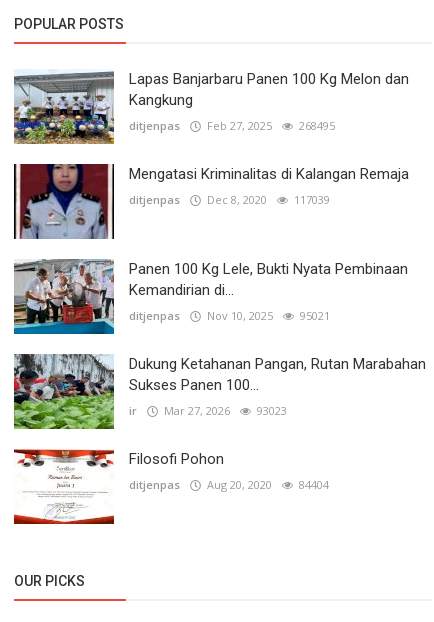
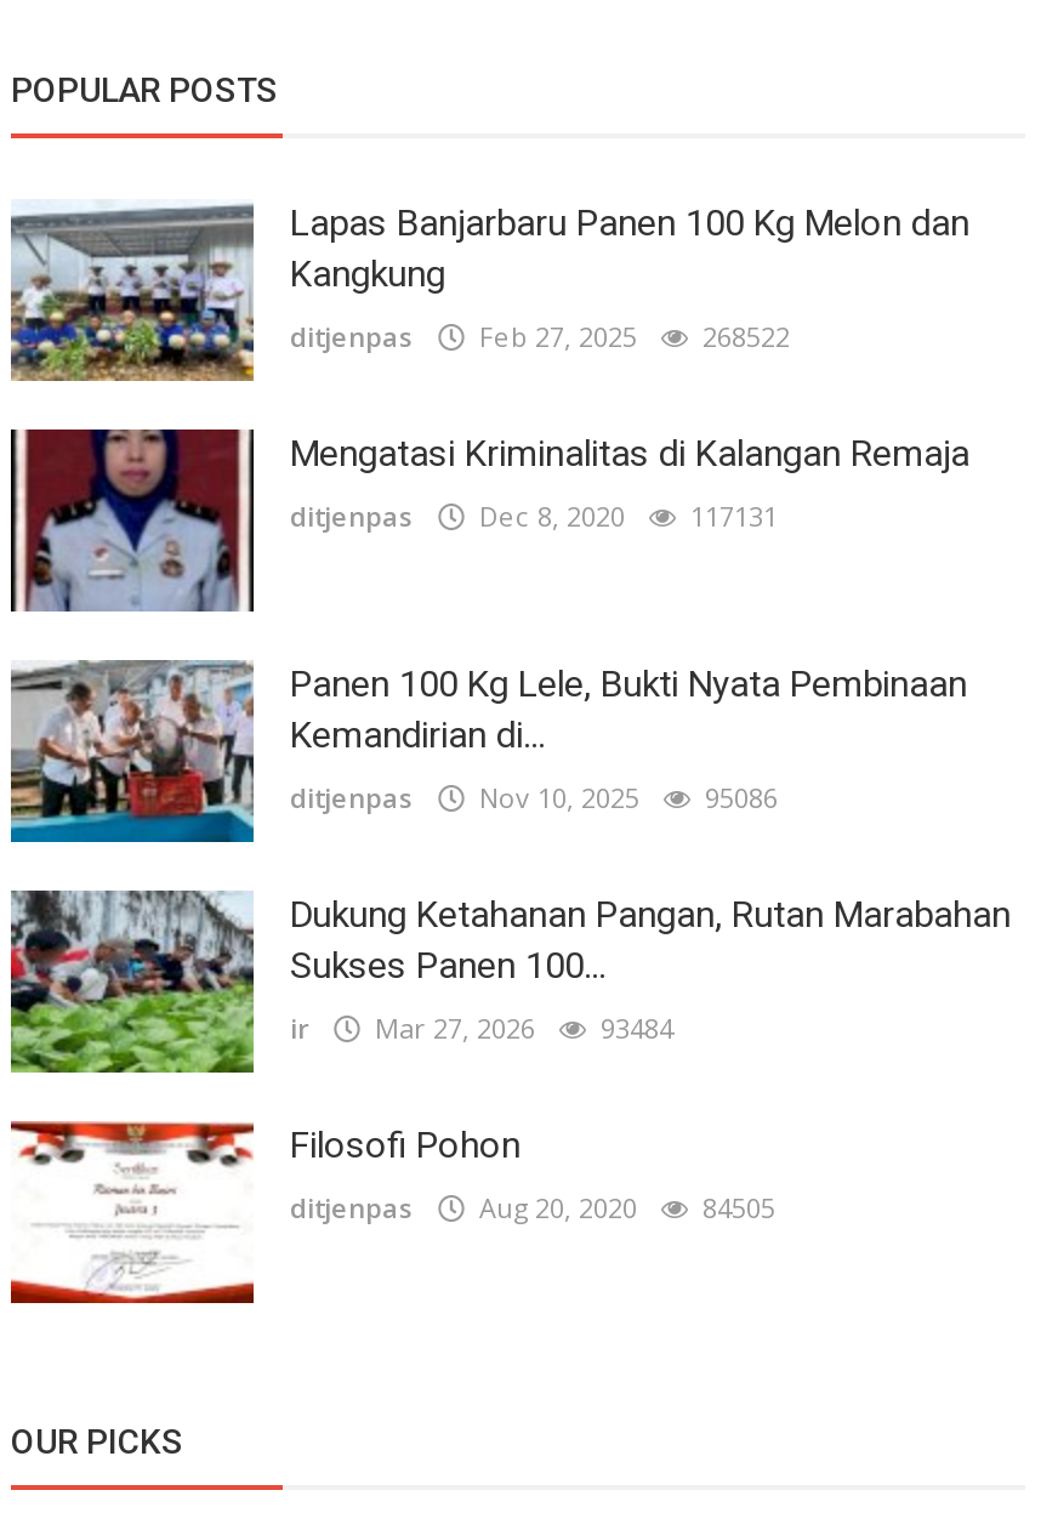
- ditjenpas Feb 27, 2025 268495
+ ditjenpas Feb 27, 2025 268522

- ditjenpas Dec 8, 2020 117039
+ ditjenpas Dec 8, 2020 117131

- ditjenpas Nov 10, 2025 95021
+ ditjenpas Nov 10, 2025 95086

- ir Mar 27, 2026 93023
+ ir Mar 27, 2026 93484

- ditjenpas Aug 20, 2020 84404
+ ditjenpas Aug 20, 2020 84505
